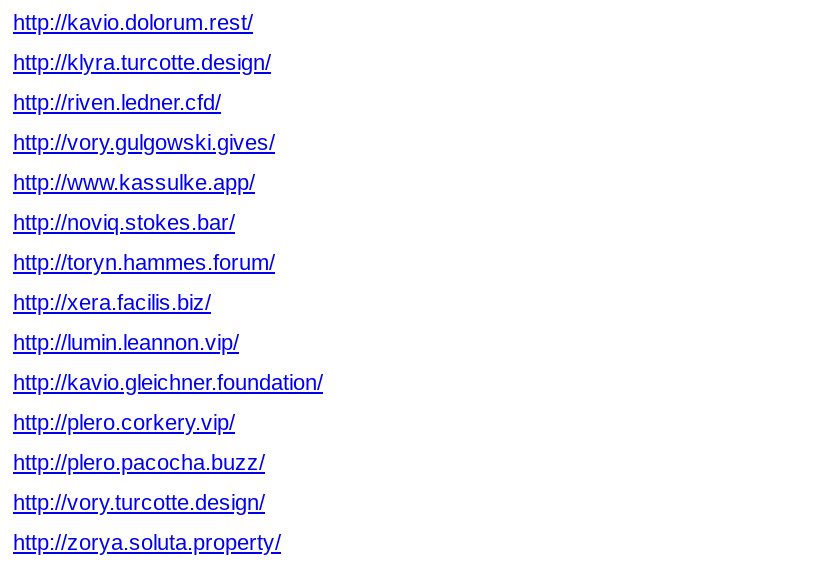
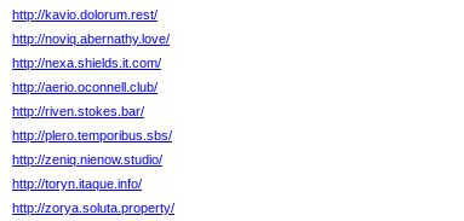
- http://klyra.turcotte.design/
- http://riven.ledner.cfd/
- http://vory.gulgowski.gives/
- http://www.kassulke.app/
- http://noviq.stokes.bar/
- http://toryn.hammes.forum/
- http://xera.facilis.biz/
- http://lumin.leannon.vip/
- http://kavio.gleichner.foundation/
- http://plero.corkery.vip/
- http://plero.pacocha.buzz/
- http://vory.turcotte.design/
+ http://noviq.abernathy.love/
+ http://nexa.shields.it.com/
+ http://aerio.oconnell.club/
+ http://riven.stokes.bar/
+ http://plero.temporibus.sbs/
+ http://zeniq.nienow.studio/
+ http://toryn.itaque.info/
